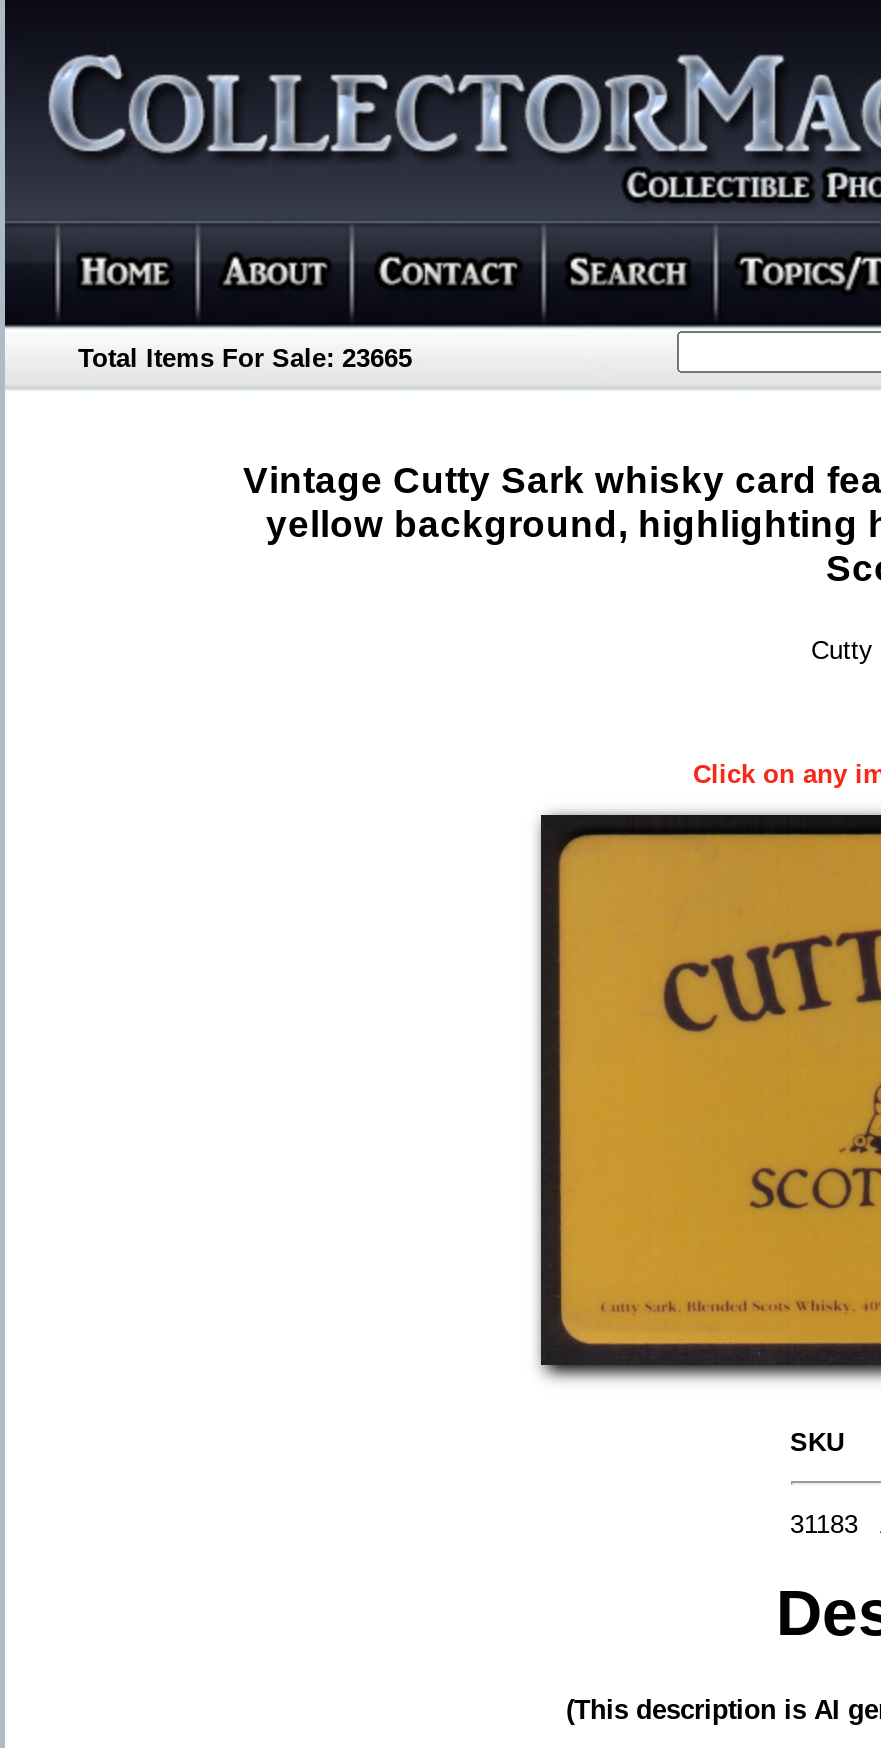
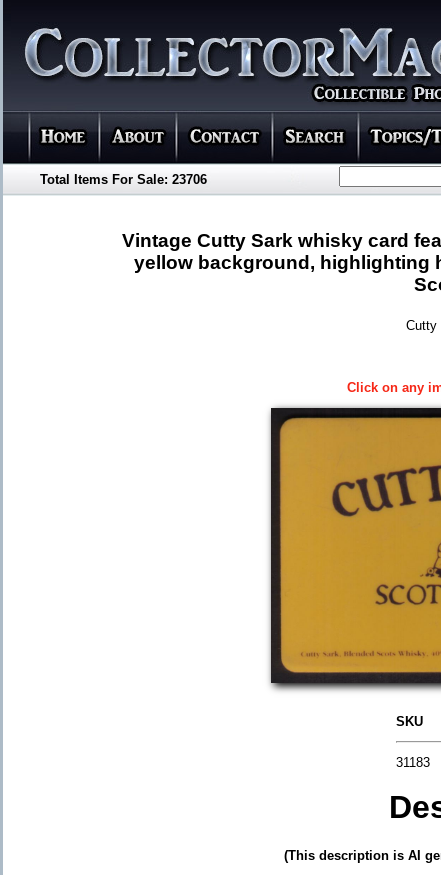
- Total Items For Sale: 23665
+ Total Items For Sale: 23706
